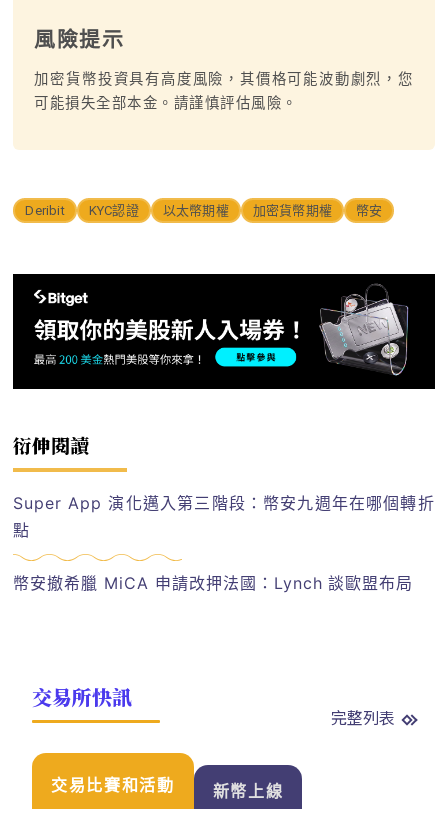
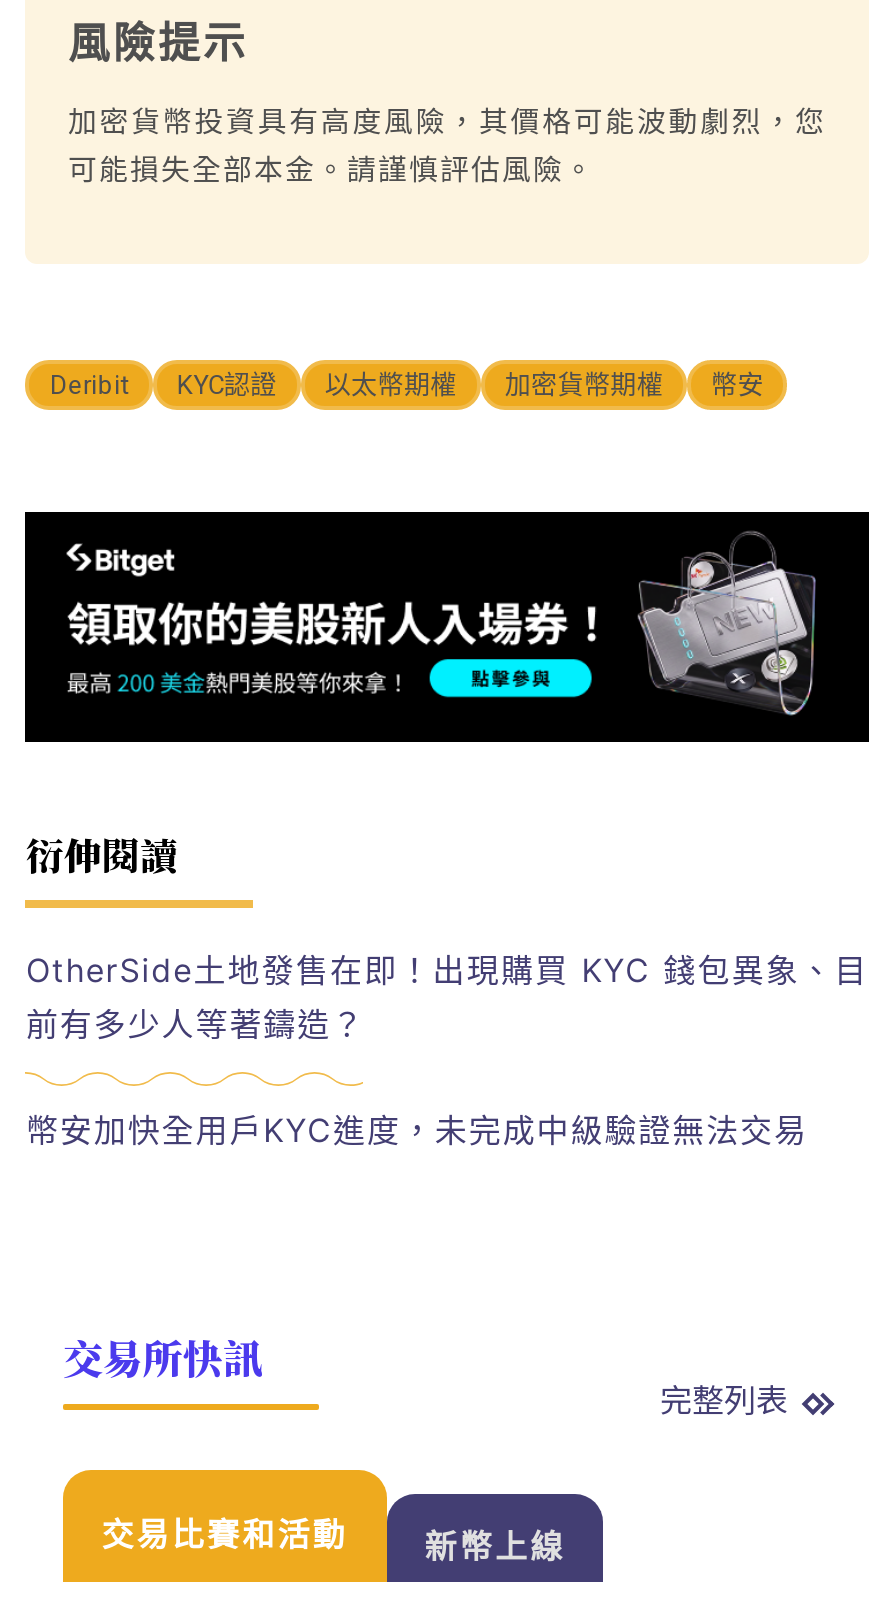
- Super App 演化邁入第三階段：幣安九週年在哪個轉折
- 點
+ OtherSide土地發售在即！出現購買 KYC 錢包異象、目
+ 前有多少人等著鑄造？

- 幣安撤希臘 MiCA 申請改押法國：Lynch 談歐盟布局
+ 幣安加快全用戶KYC進度，未完成中級驗證無法交易
